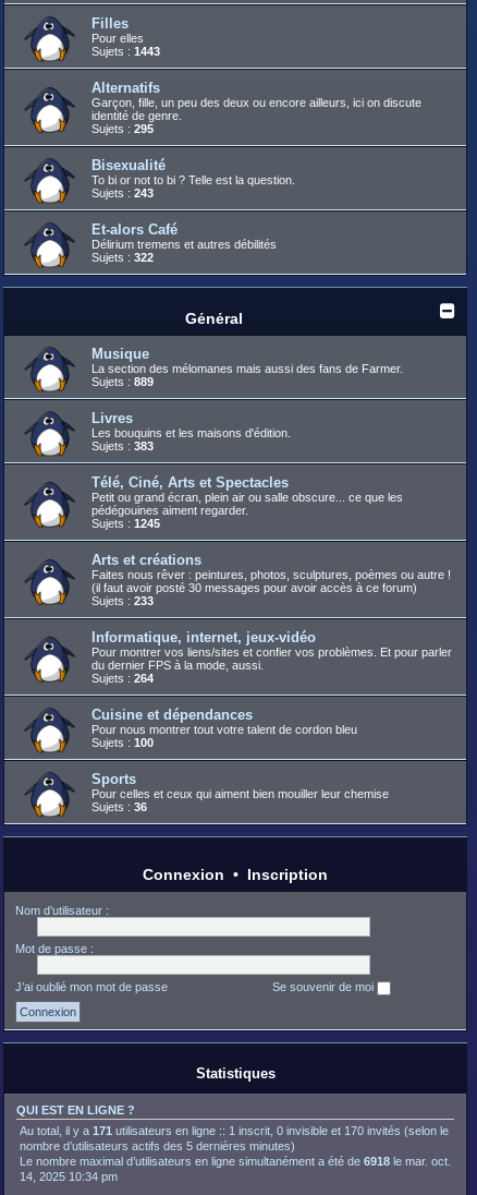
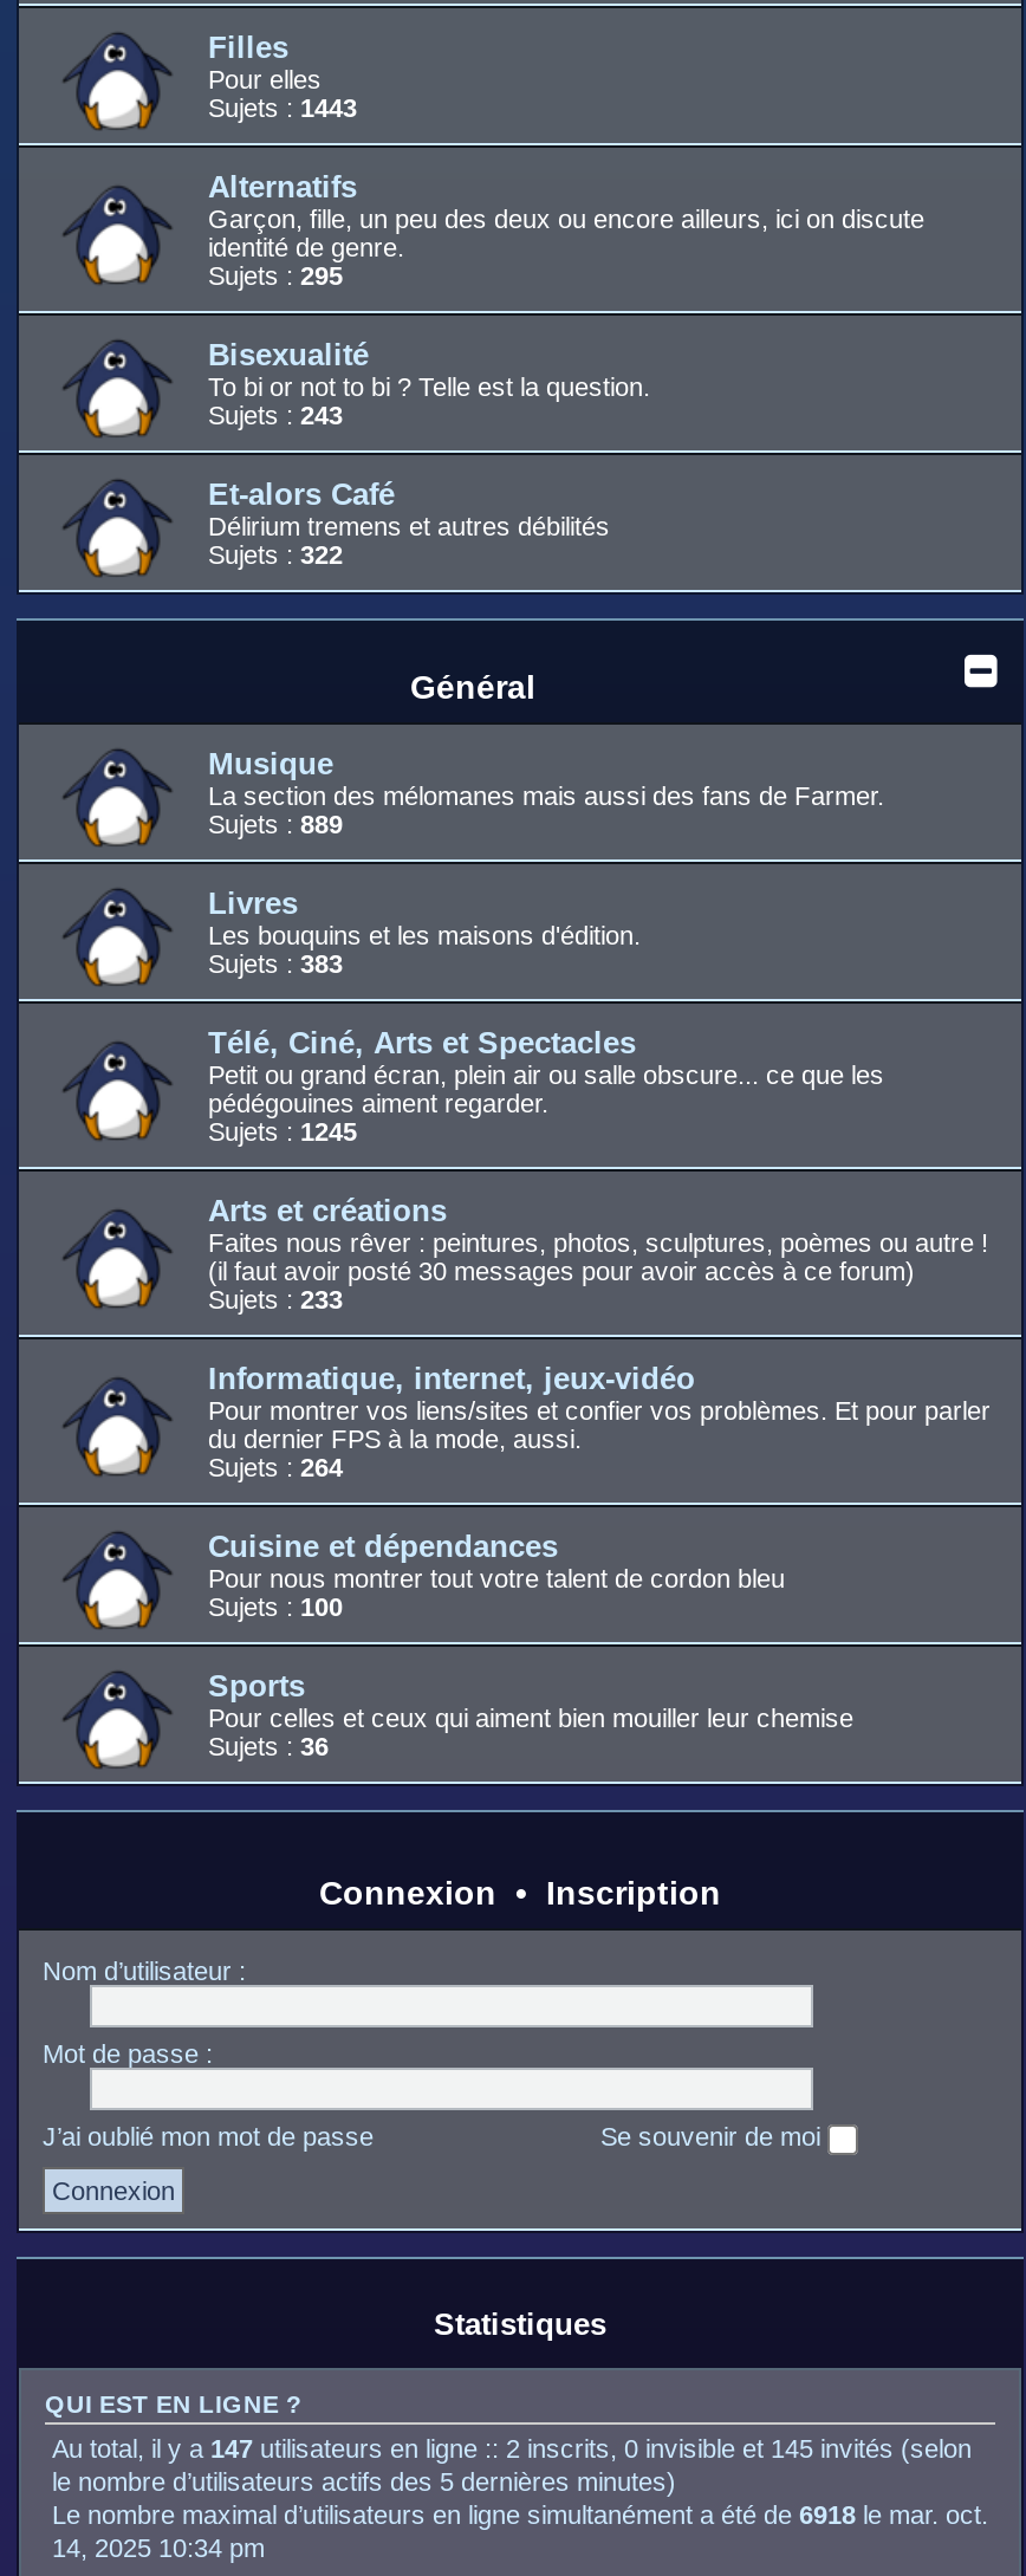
- Au total, il y a 171 utilisateurs en ligne :: 1 inscrit, 0 invisible et 170 invités (selon le
- nombre d’utilisateurs actifs des 5 dernières minutes)
+ Au total, il y a 147 utilisateurs en ligne :: 2 inscrits, 0 invisible et 145 invités (selon
+ le nombre d’utilisateurs actifs des 5 dernières minutes)
